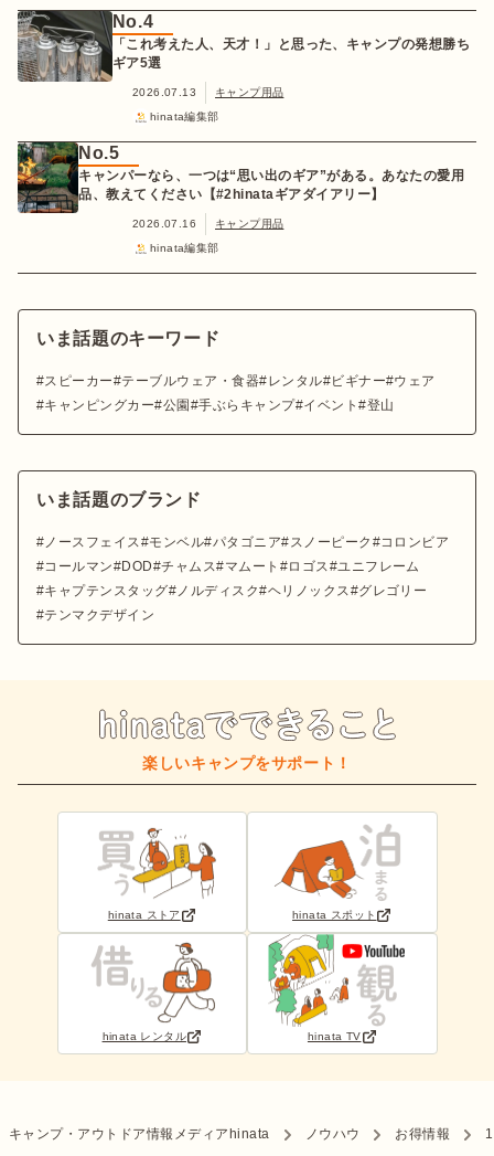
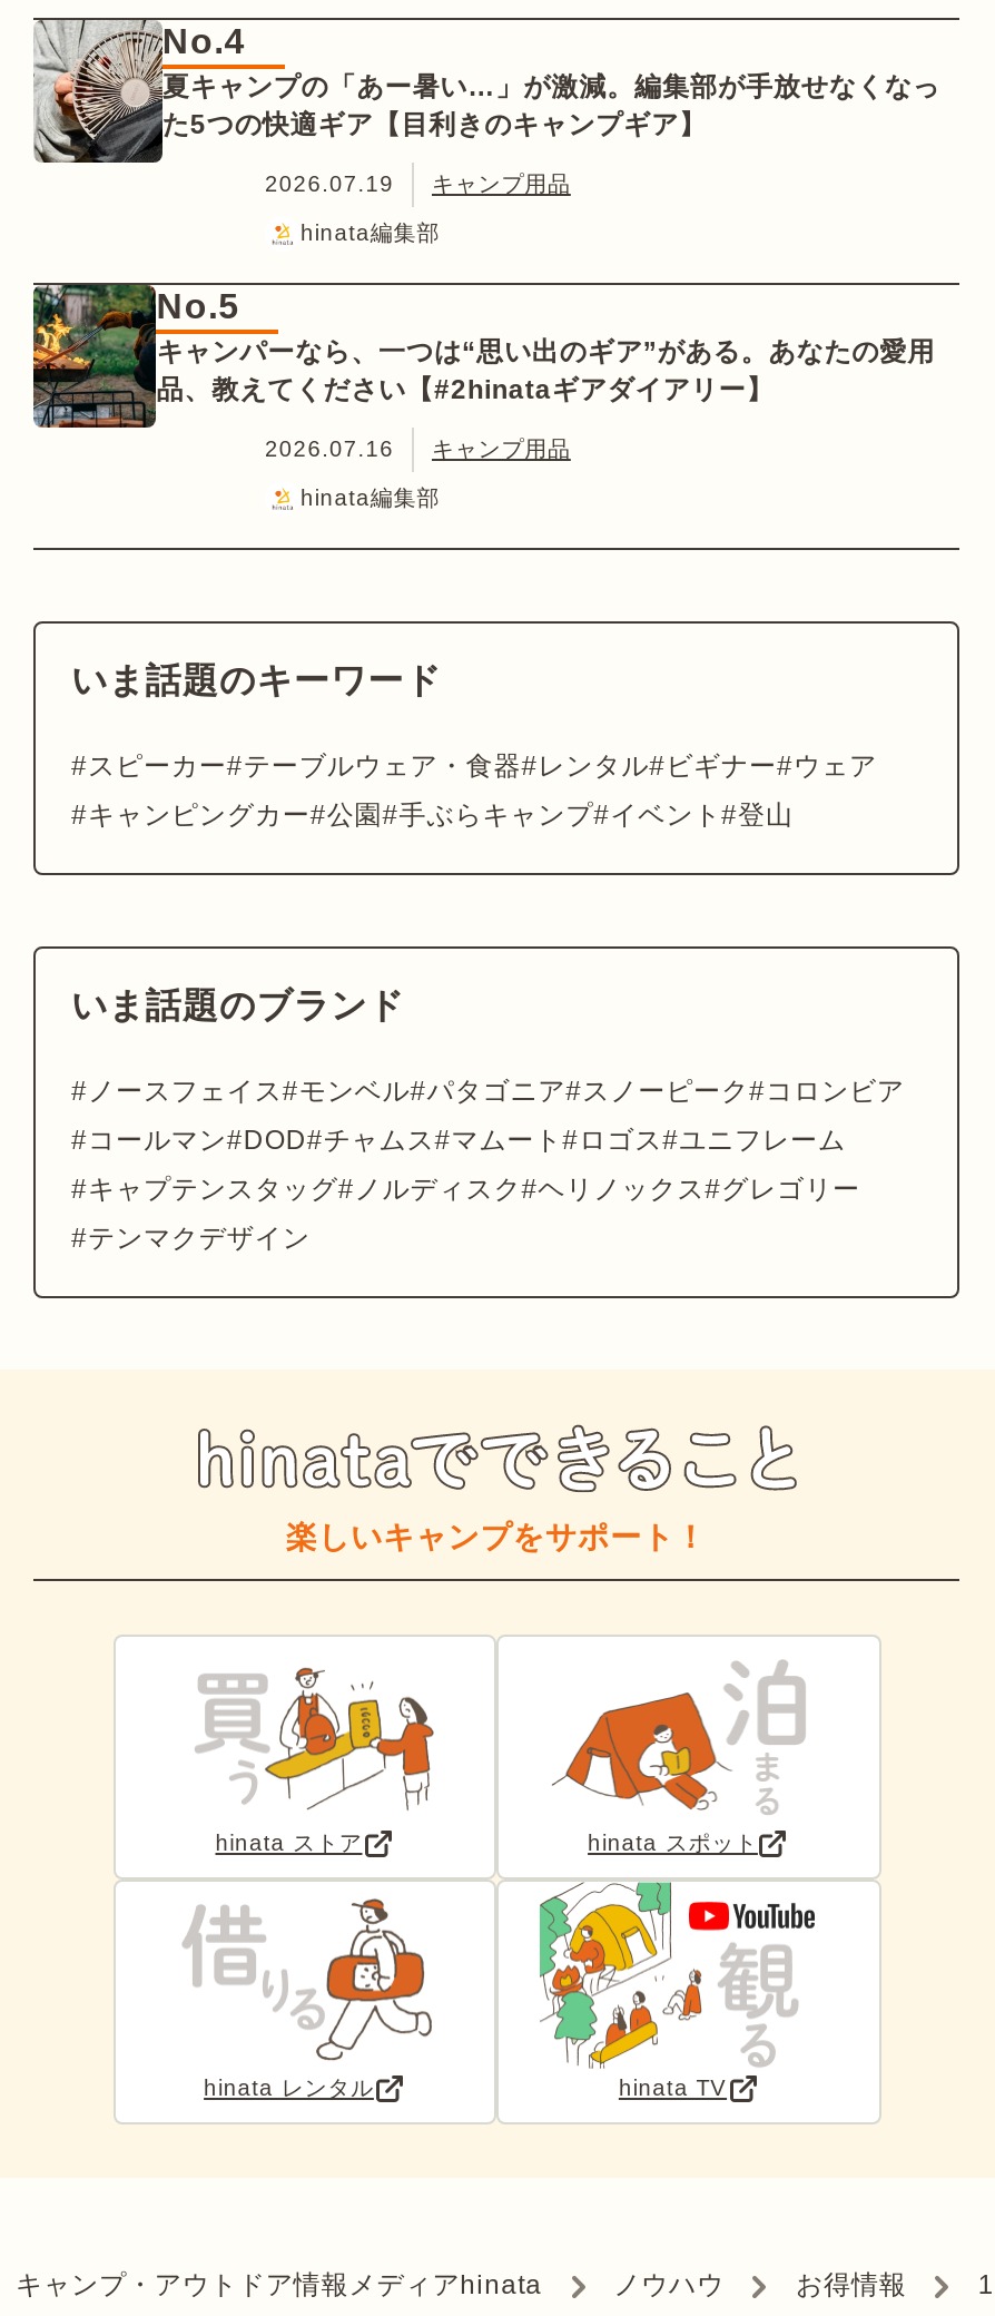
- [image]
- 「これ考えた人、天才！」と思った、キャンプの発想勝ち
- ギア5選
+ [image]
+ 夏キャンプの「あー暑い…」が激減。編集部が手放せなくなっ
+ た5つの快適ギア【目利きのキャンプギア】

- 2026.07.13 キャンプ用品
+ 2026.07.19 キャンプ用品
